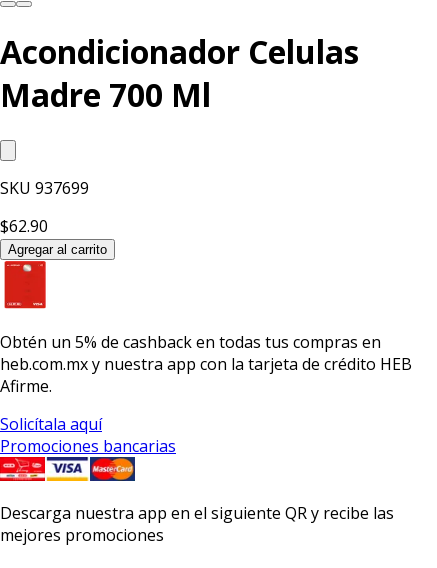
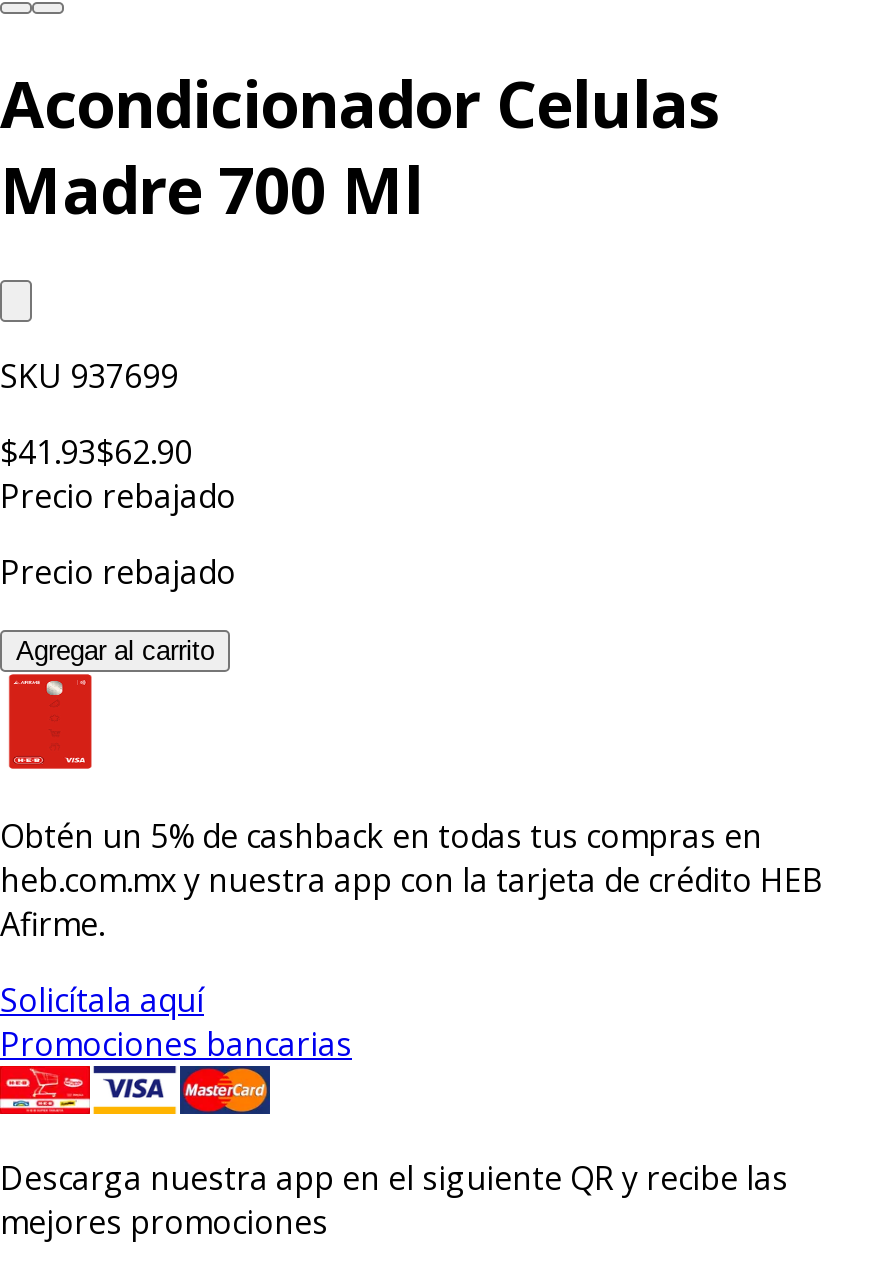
- $62.90
+ $41.93$62.90
+ Precio rebajado
+ Precio rebajado
